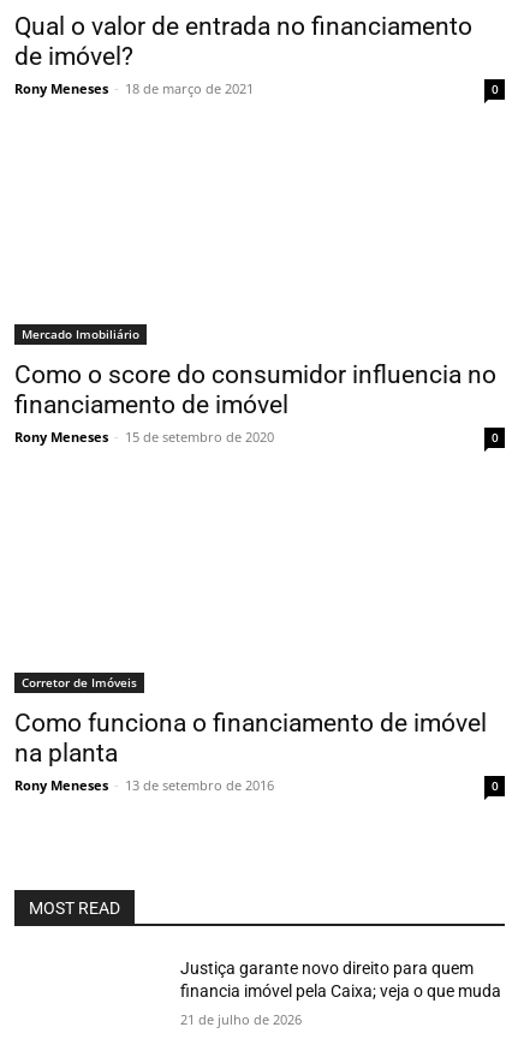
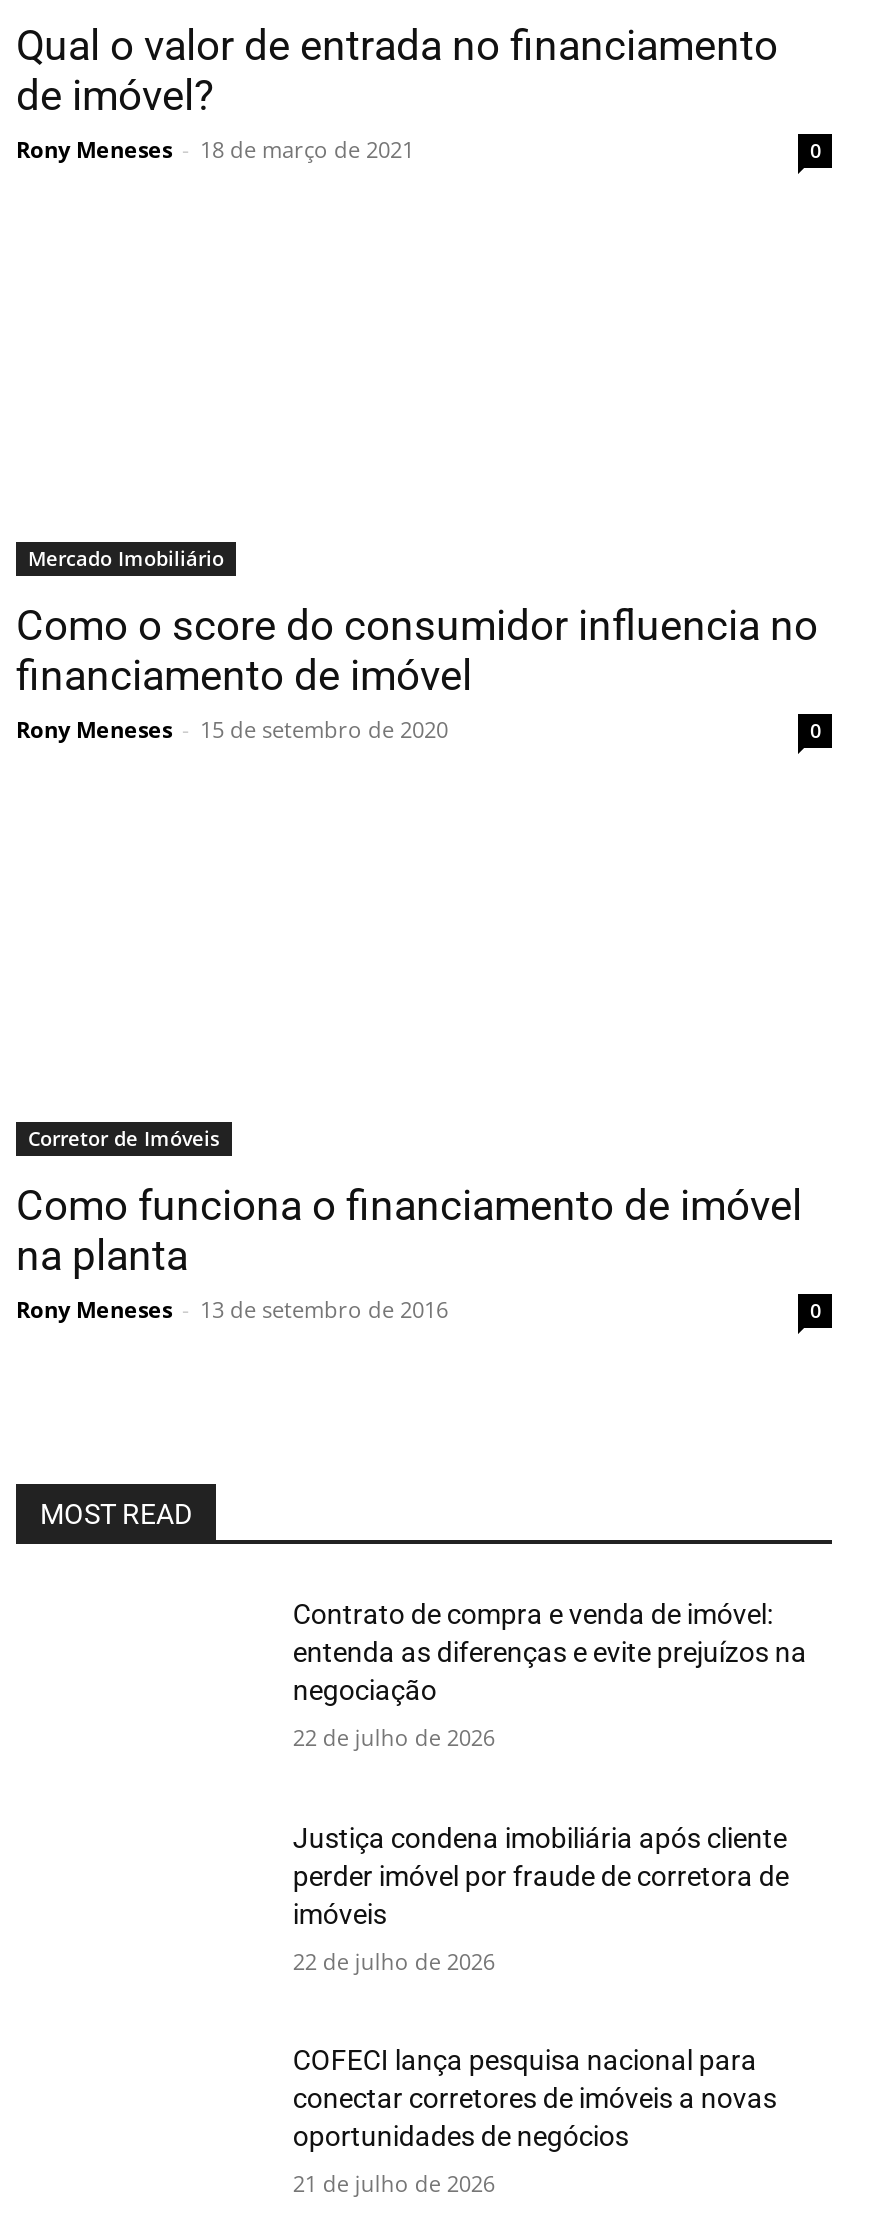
- Justiça garante novo direito para quem
- financia imóvel pela Caixa; veja o que muda
+ Contrato de compra e venda de imóvel:
+ entenda as diferenças e evite prejuízos na
+ negociação
+ 22 de julho de 2026
+ Justiça condena imobiliária após cliente
+ perder imóvel por fraude de corretora de
+ imóveis
+ 22 de julho de 2026
+ COFECI lança pesquisa nacional para
+ conectar corretores de imóveis a novas
+ oportunidades de negócios
